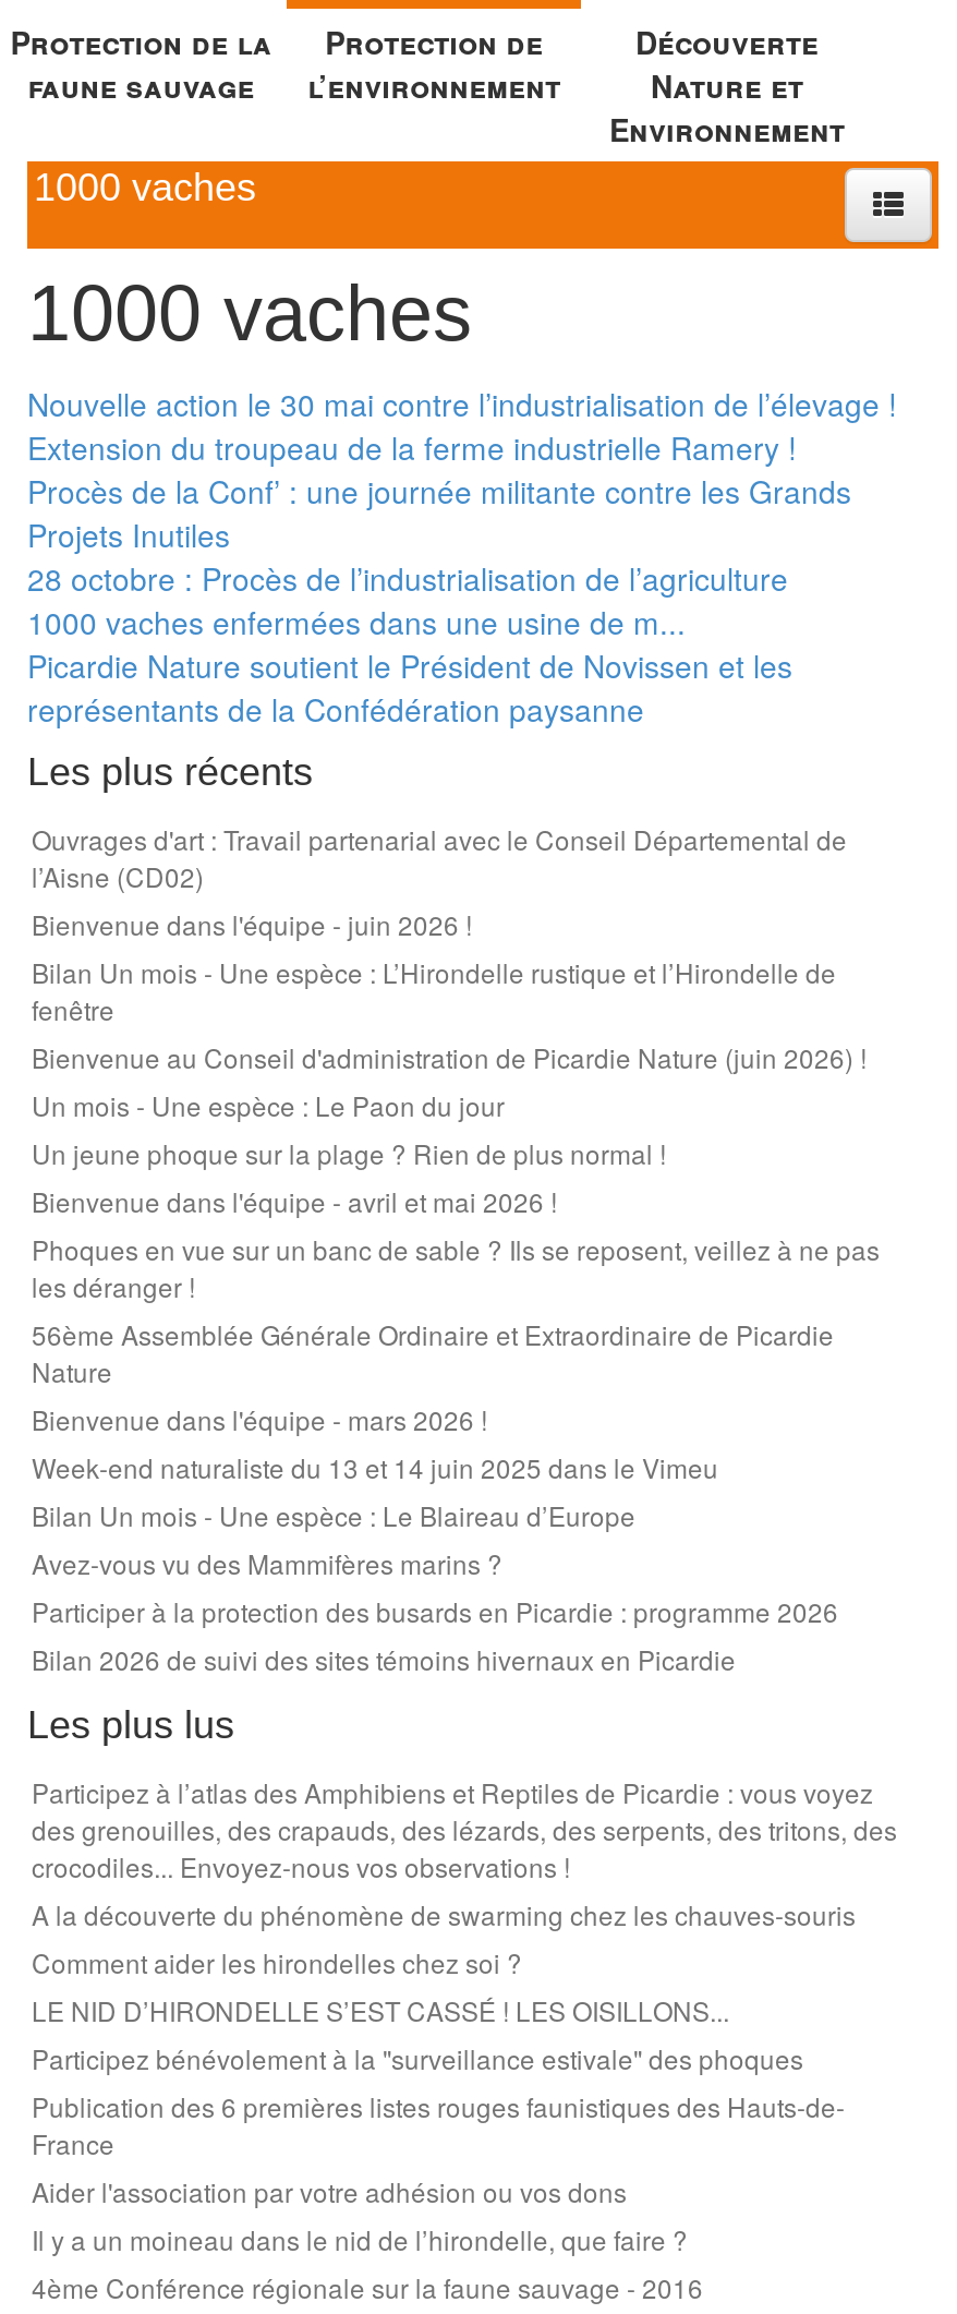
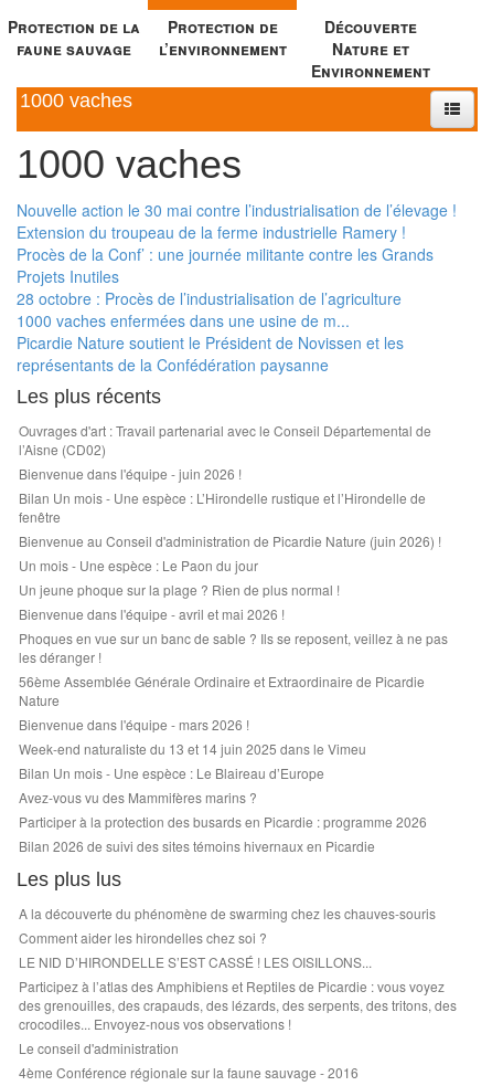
moved down: Participez à l’atlas des Amphibiens et Reptiles de Picardie : vous voyez | des grenouilles, des crapauds, des lézards, des serpents, des tritons, des | crocodiles... Envoyez-nous vos observations !

- Participez bénévolement à la "surveillance estivale" des phoques
- Publication des 6 premières listes rouges faunistiques des Hauts-de-
- France
- Aider l'association par votre adhésion ou vos dons
- Il y a un moineau dans le nid de l’hirondelle, que faire ?
+ Le conseil d'administration
